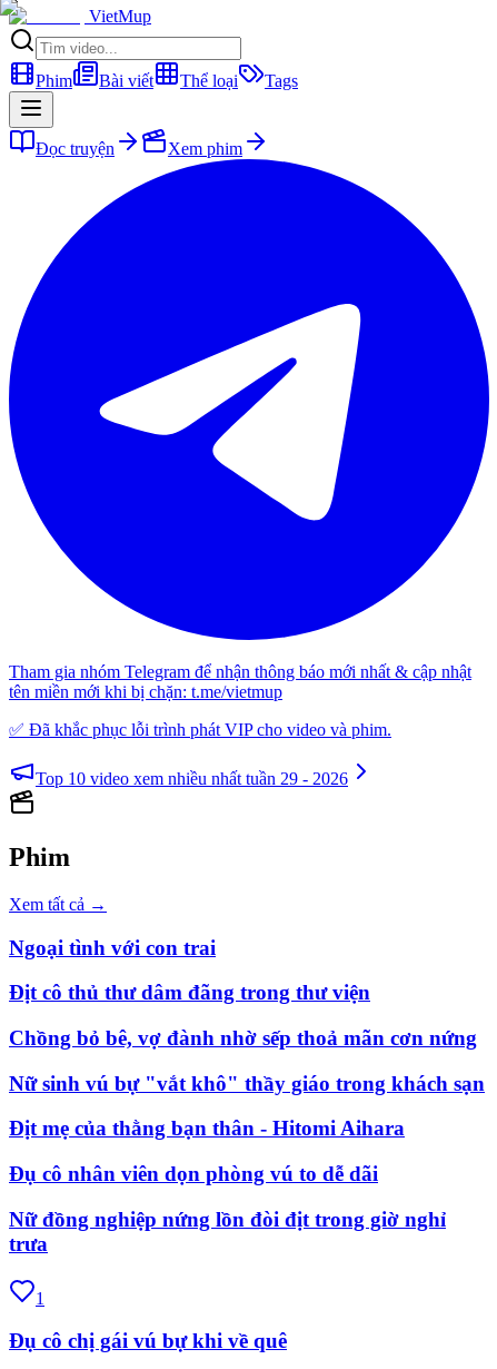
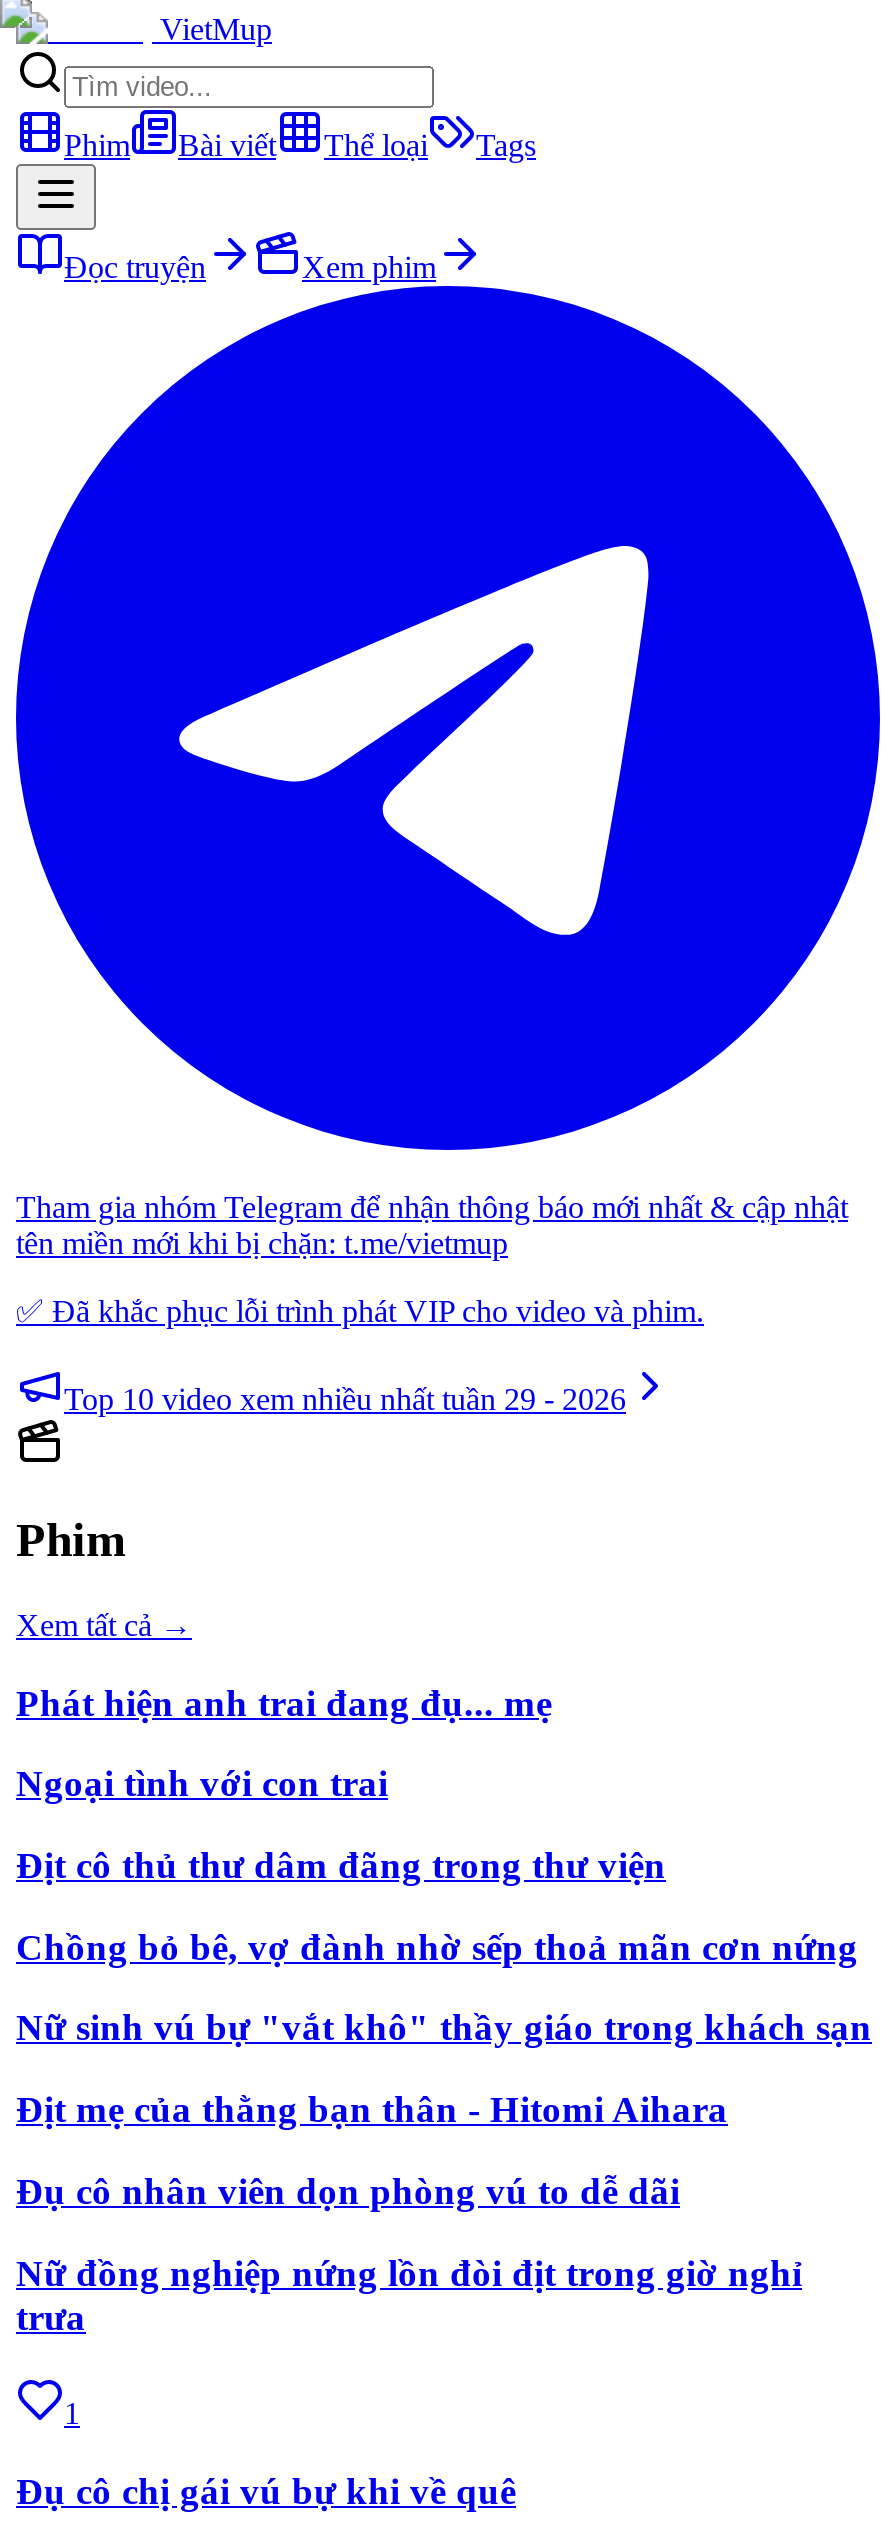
+ Phát hiện anh trai đang đụ... mẹ
